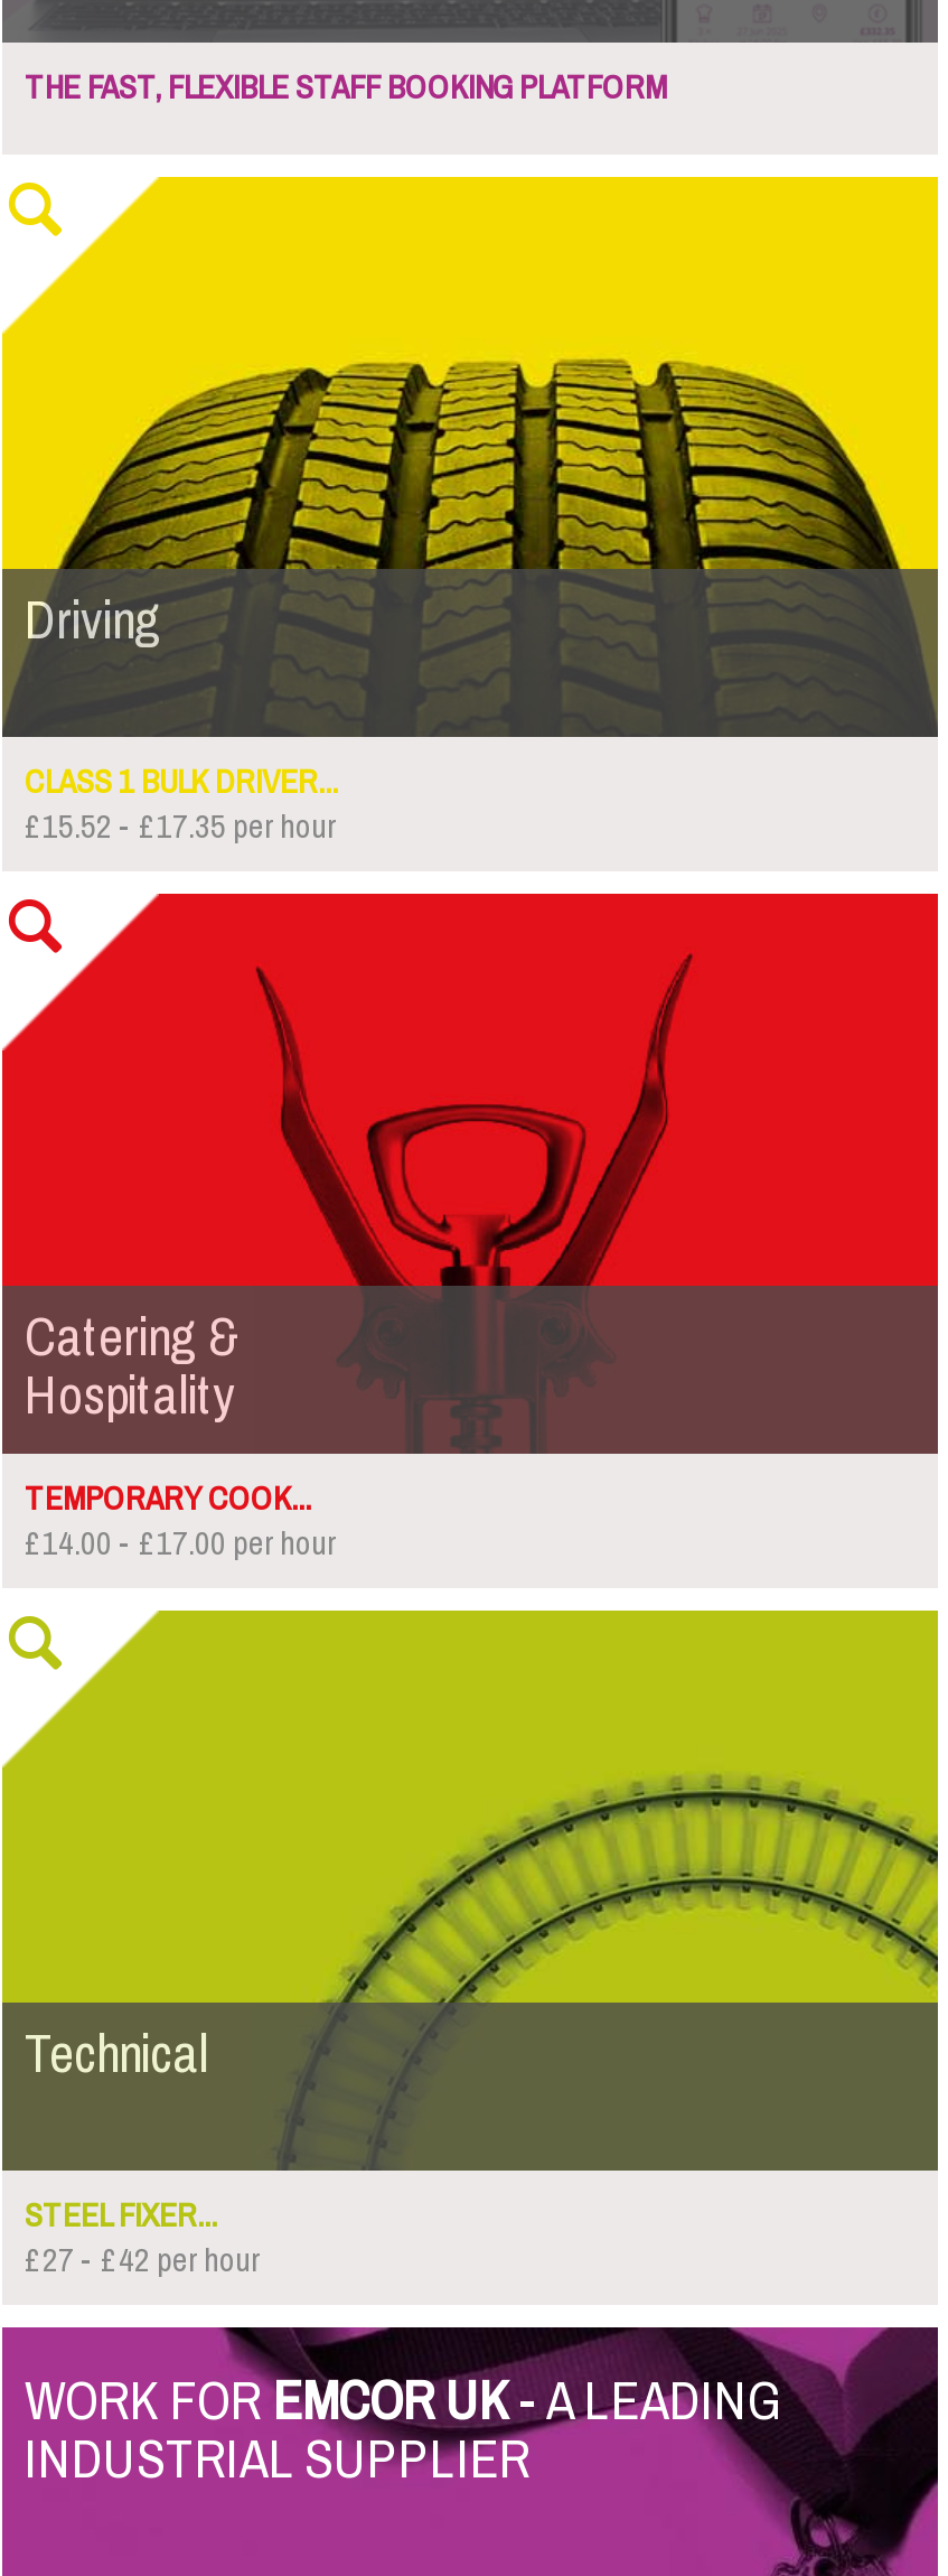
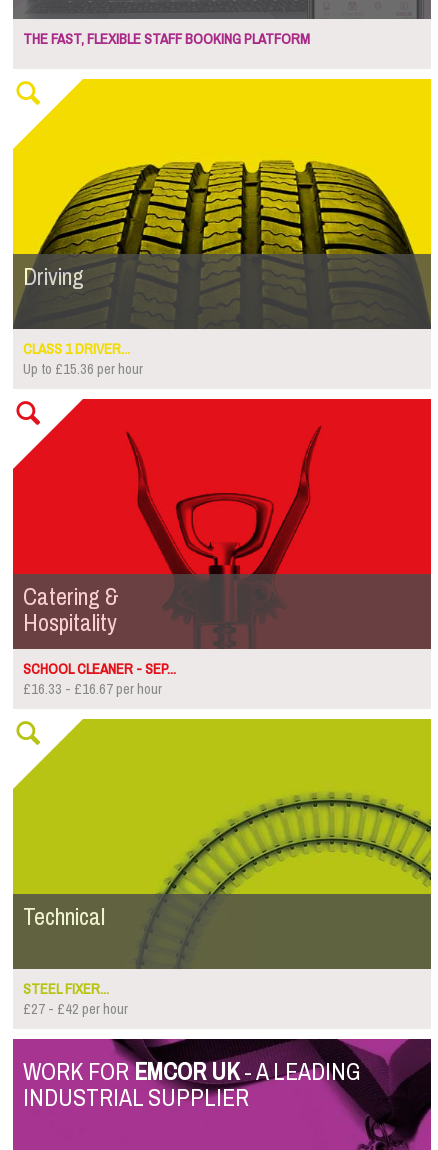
- CLASS 1 BULK DRIVER...
- £15.52 - £17.35 per hour
+ CLASS 1 DRIVER...
+ Up to £15.36 per hour

- TEMPORARY COOK...
- £14.00 - £17.00 per hour
+ SCHOOL CLEANER - SEP...
+ £16.33 - £16.67 per hour
